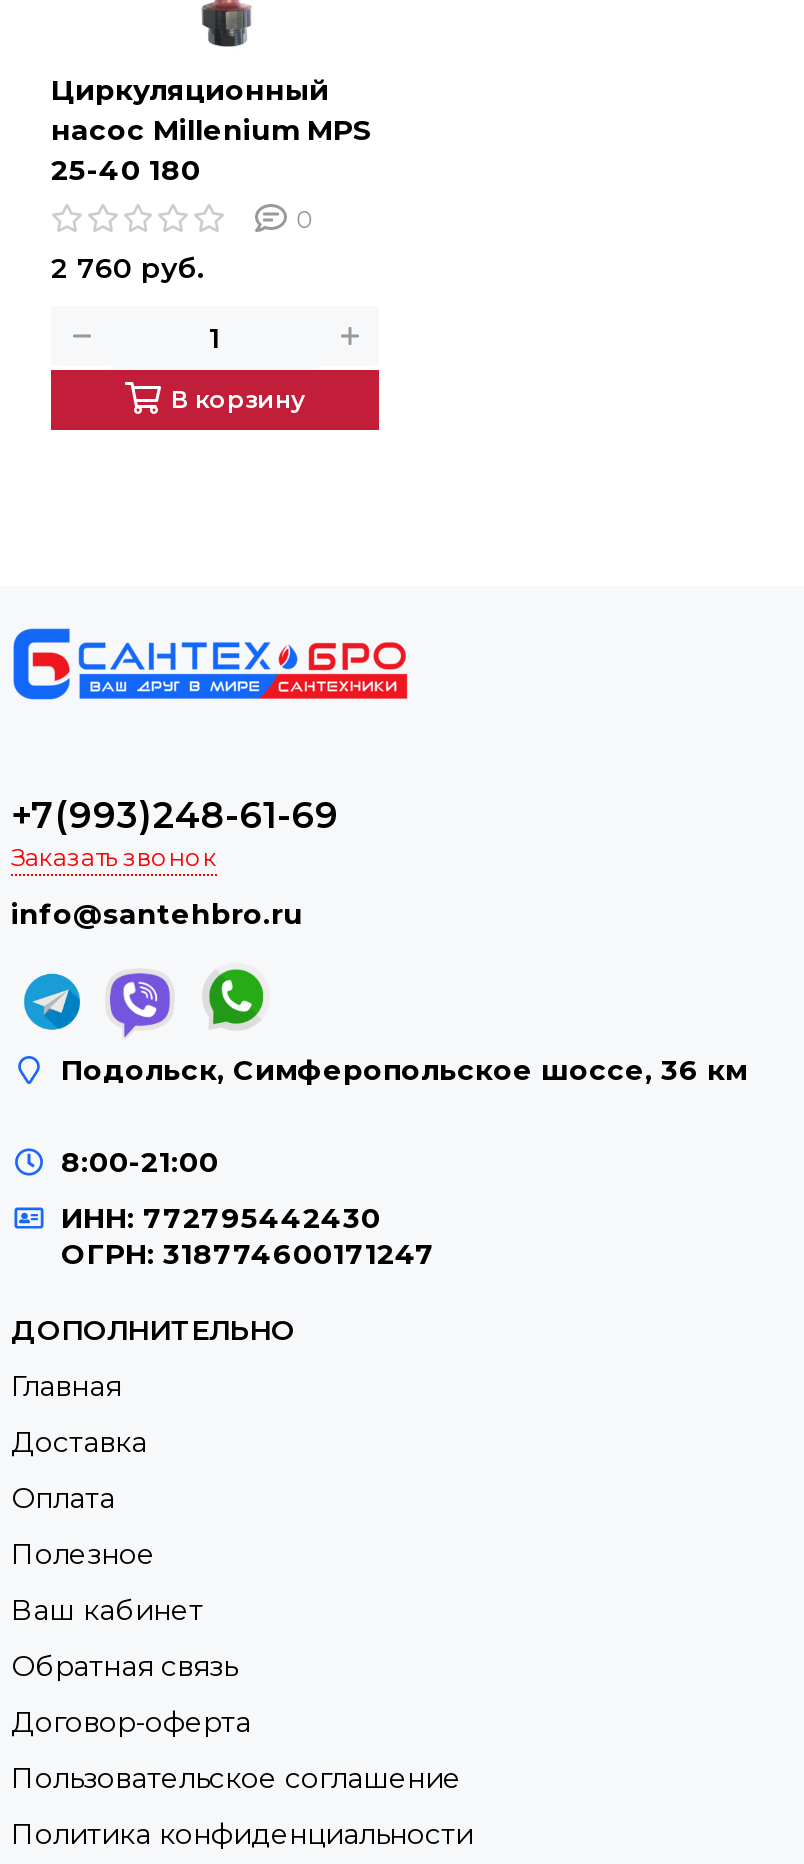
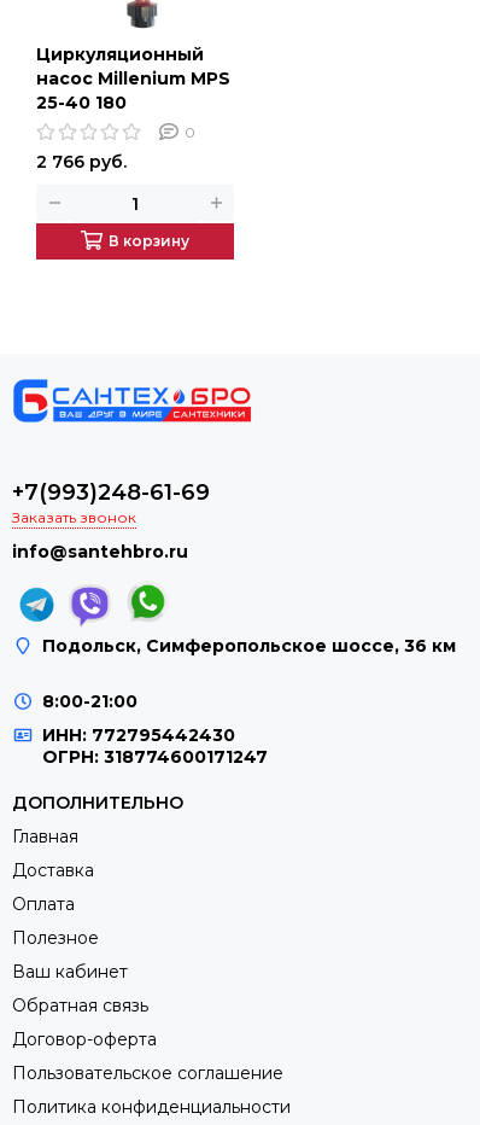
- 2 760 руб.
+ 2 766 руб.
